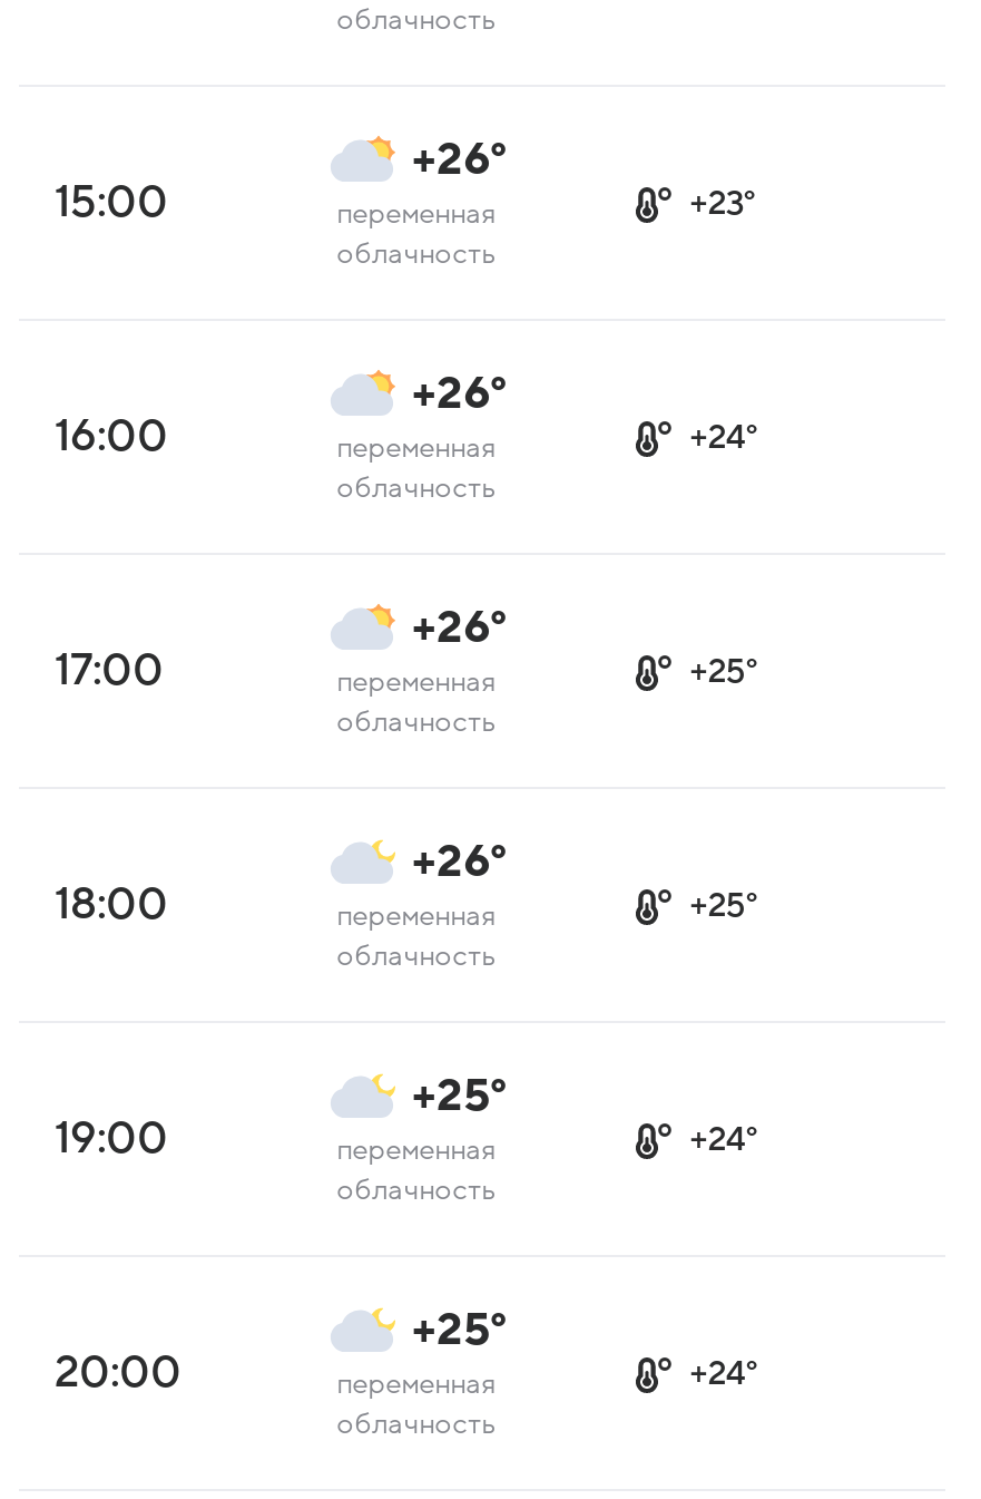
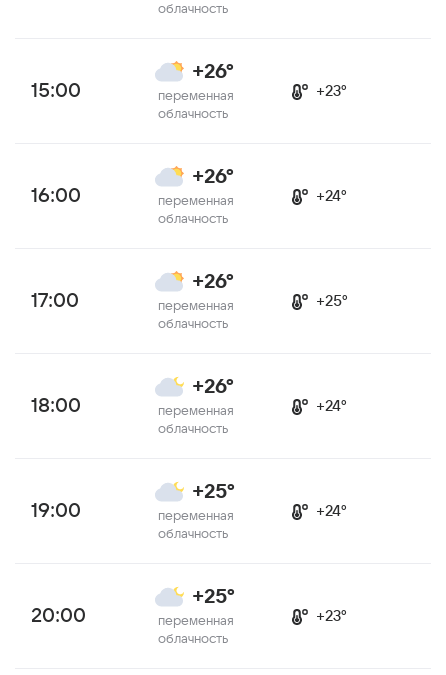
- +25°
+ +24°

- +24°
+ +23°
